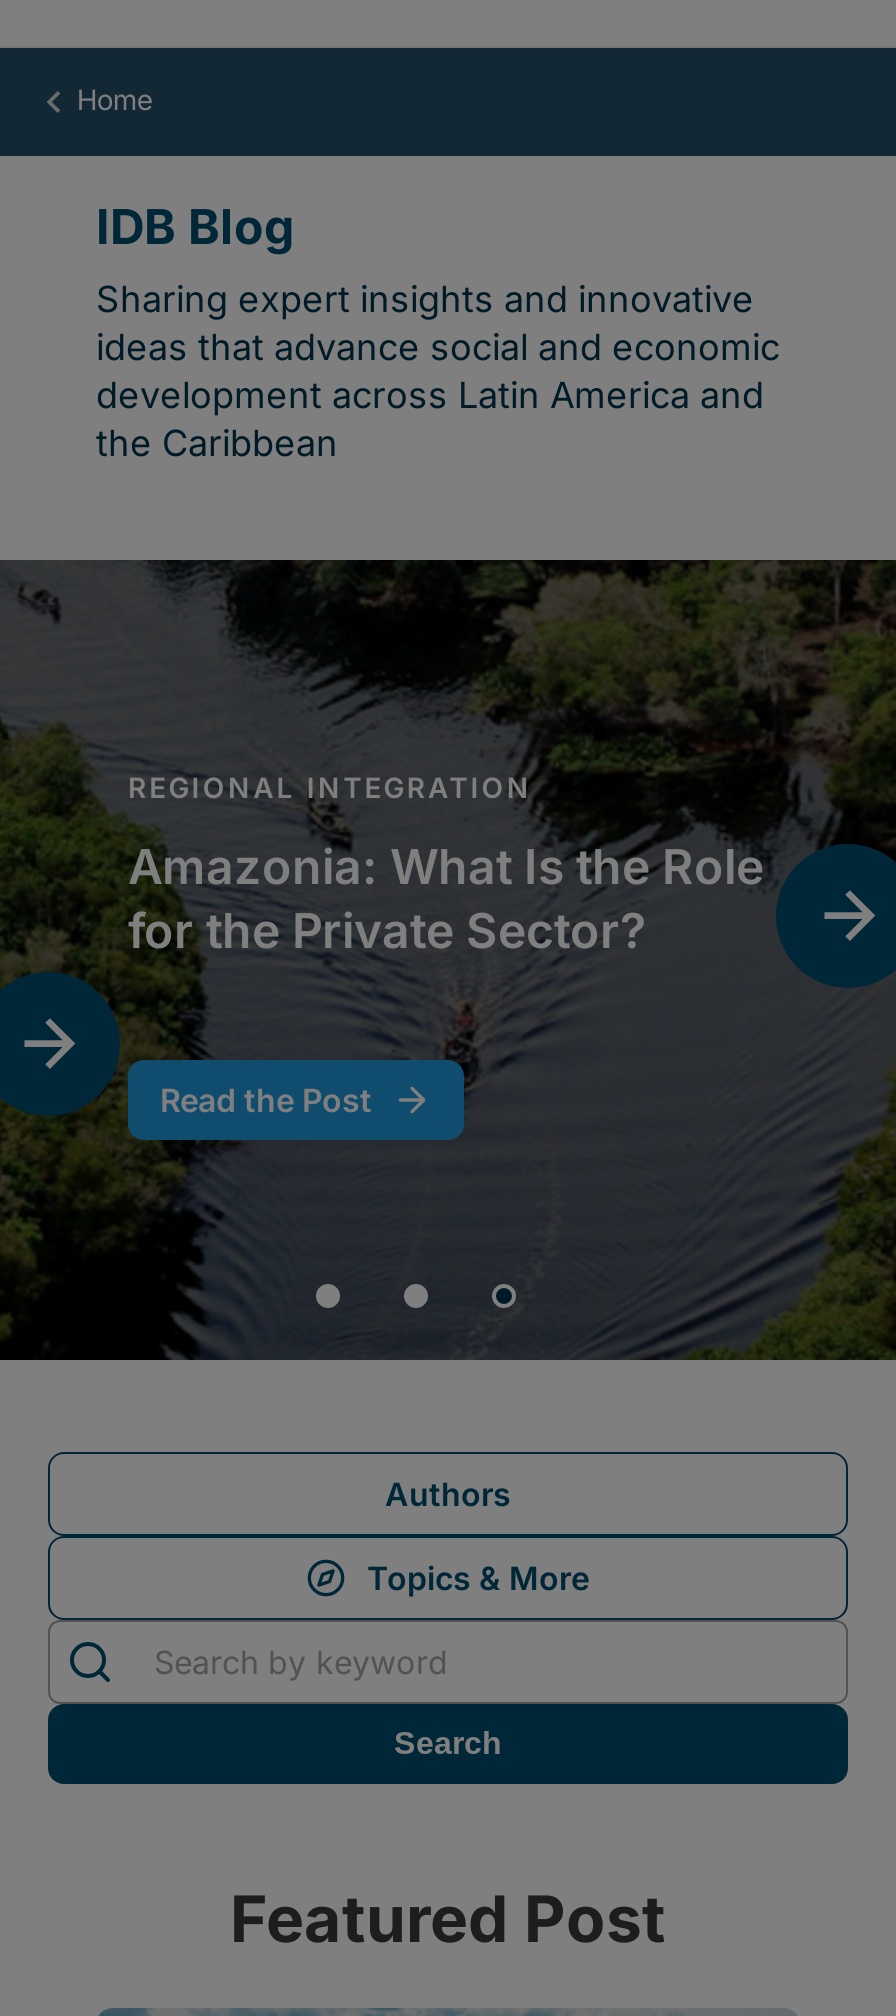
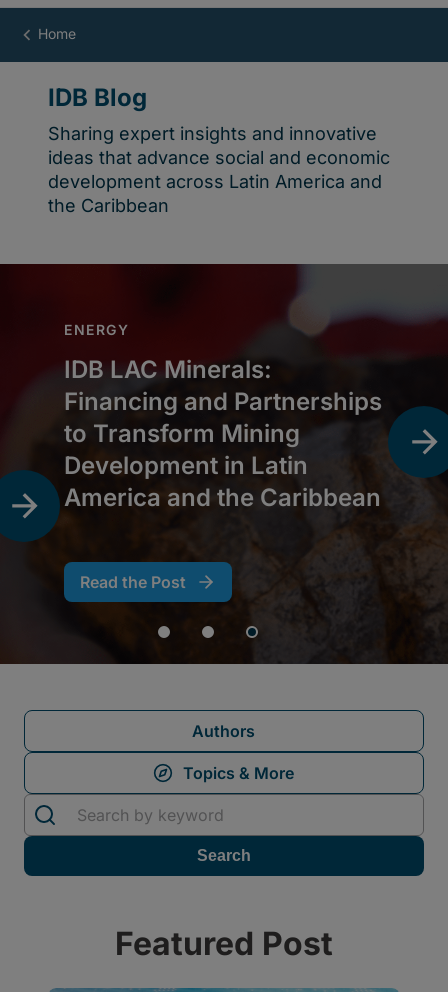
- [image]
+ [image]
